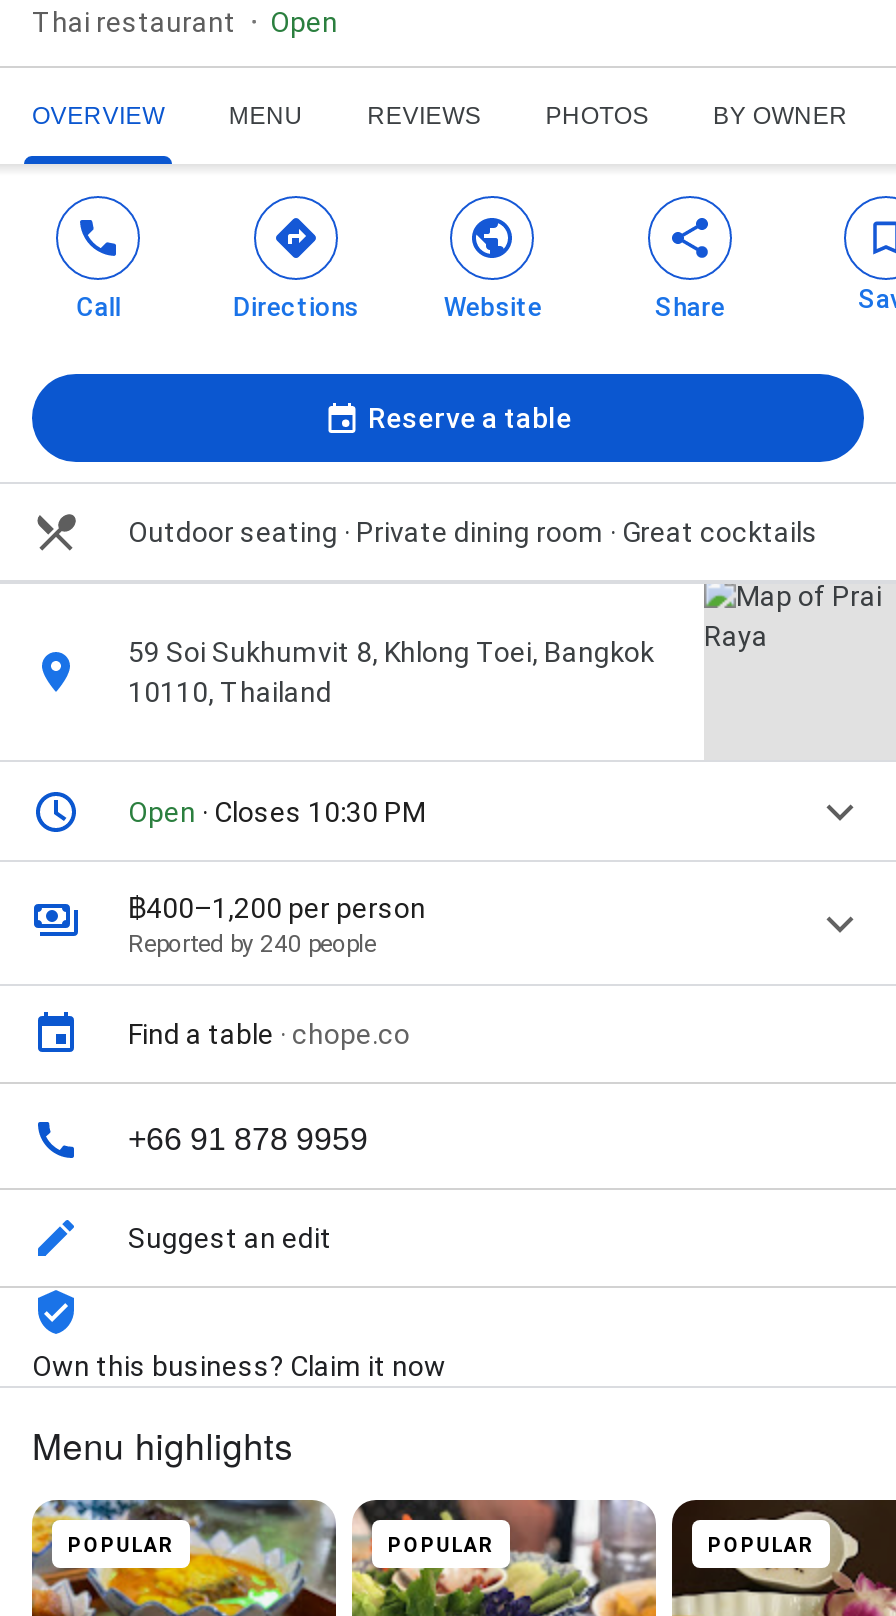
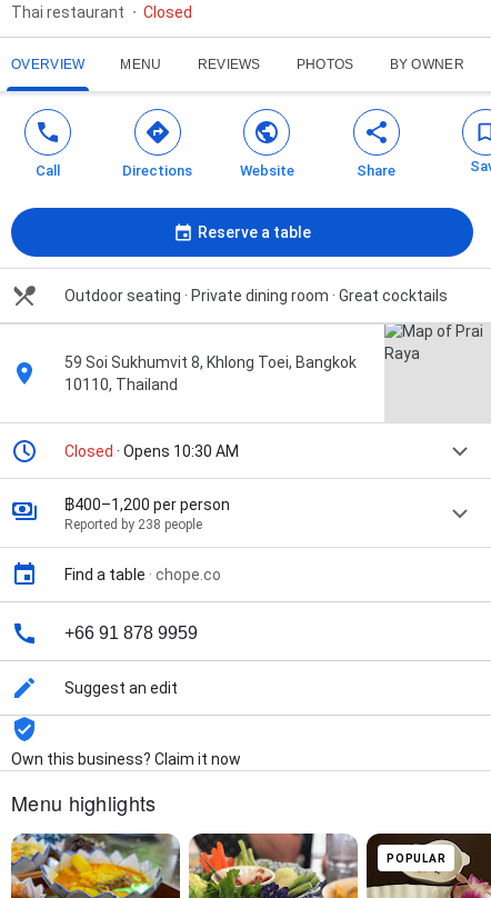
- Open
+ Closed

- Open · Closes 10:30 PM
+ Closed · Opens 10:30 AM

- Reported by 240 people
+ Reported by 238 people

- POPULAR

- POPULAR
